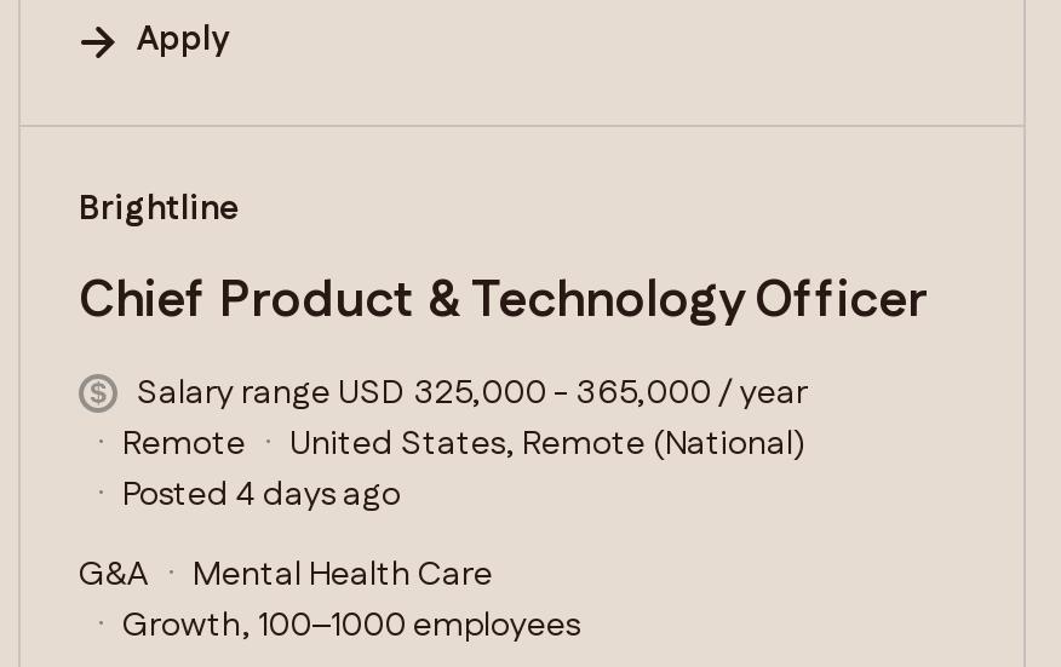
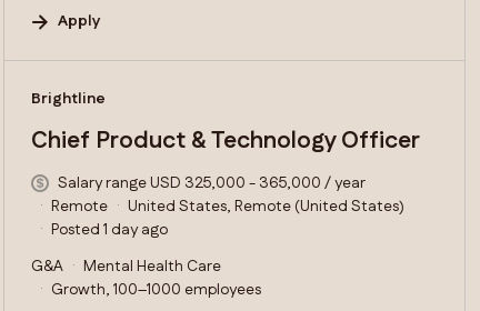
- United States, Remote (National)
- Posted 4 days ago
+ United States, Remote (United States)
+ Posted 1 day ago
